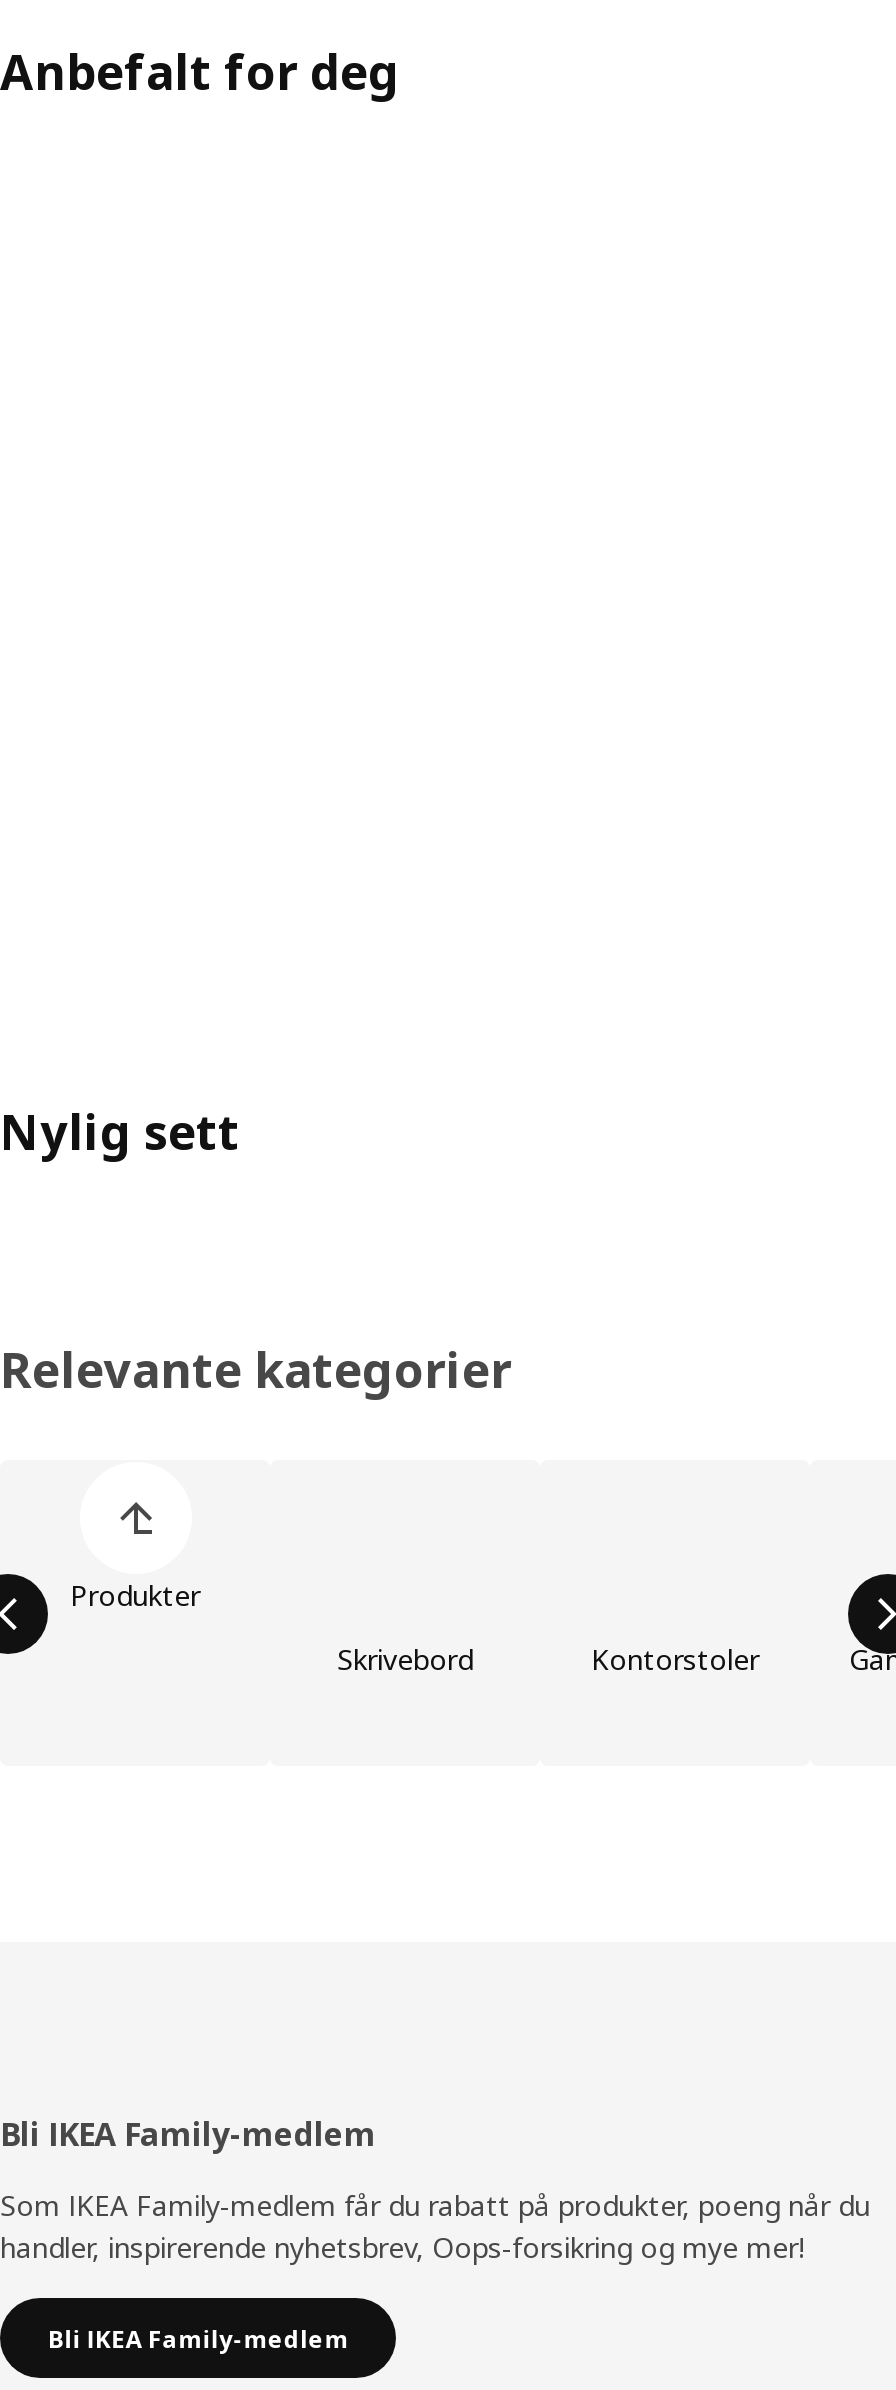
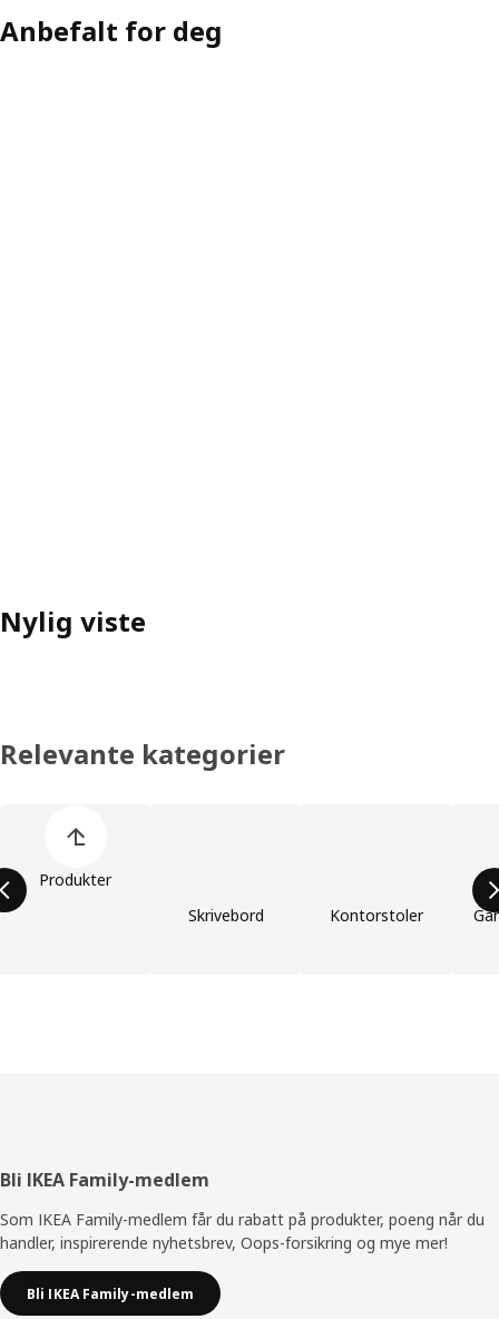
- Nylig sett
+ Nylig viste
